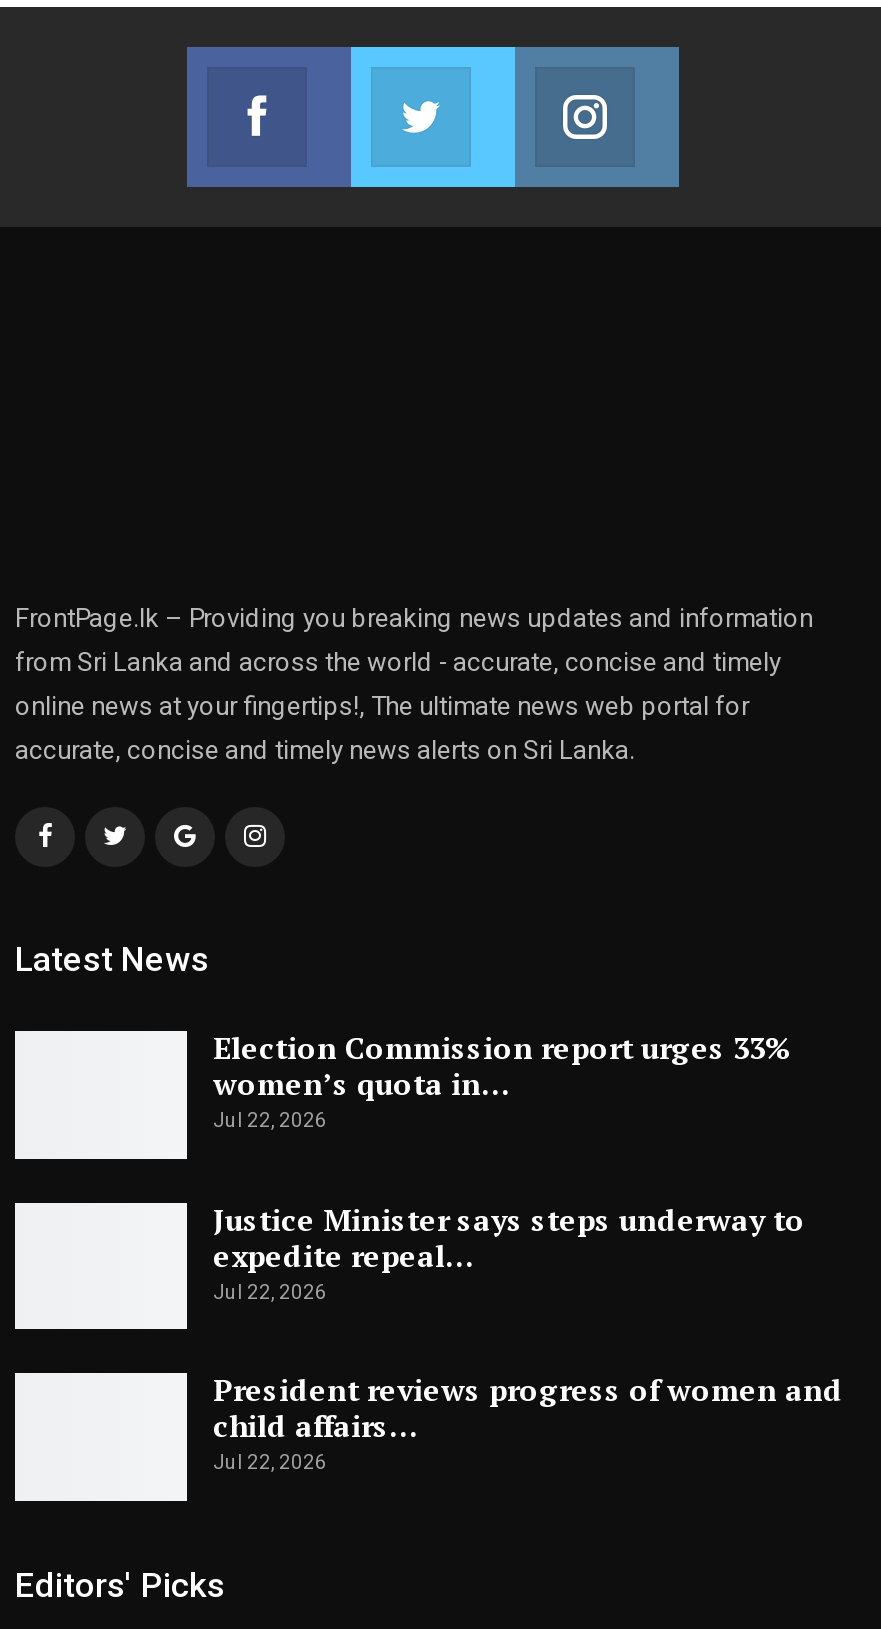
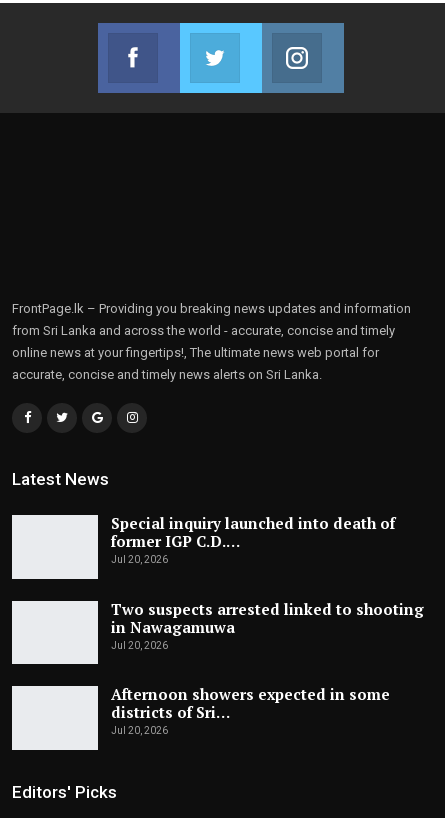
- Election Commission report urges 33%
- women’s quota in…
- Jul 22, 2026
+ Special inquiry launched into death of
+ former IGP C.D.…
+ Jul 20, 2026

- Justice Minister says steps underway to
- expedite repeal…
- Jul 22, 2026
+ Two suspects arrested linked to shooting
+ in Nawagamuwa
+ Jul 20, 2026

- President reviews progress of women and
- child affairs…
- Jul 22, 2026
+ Afternoon showers expected in some
+ districts of Sri…
+ Jul 20, 2026
